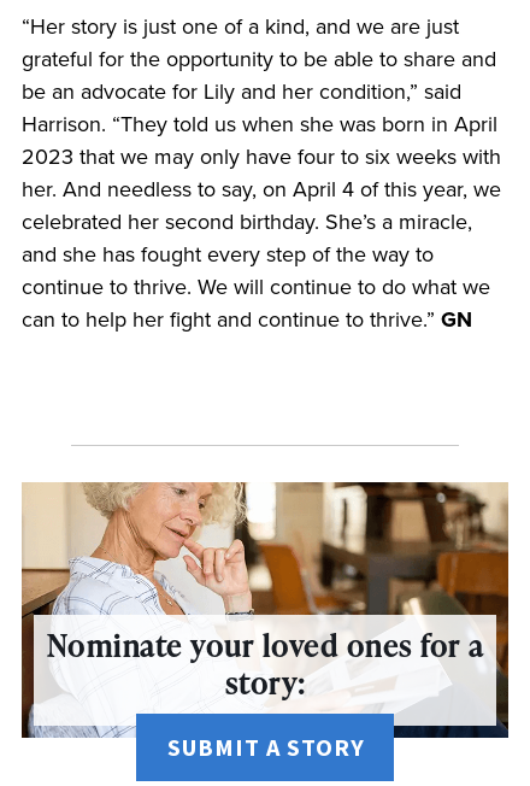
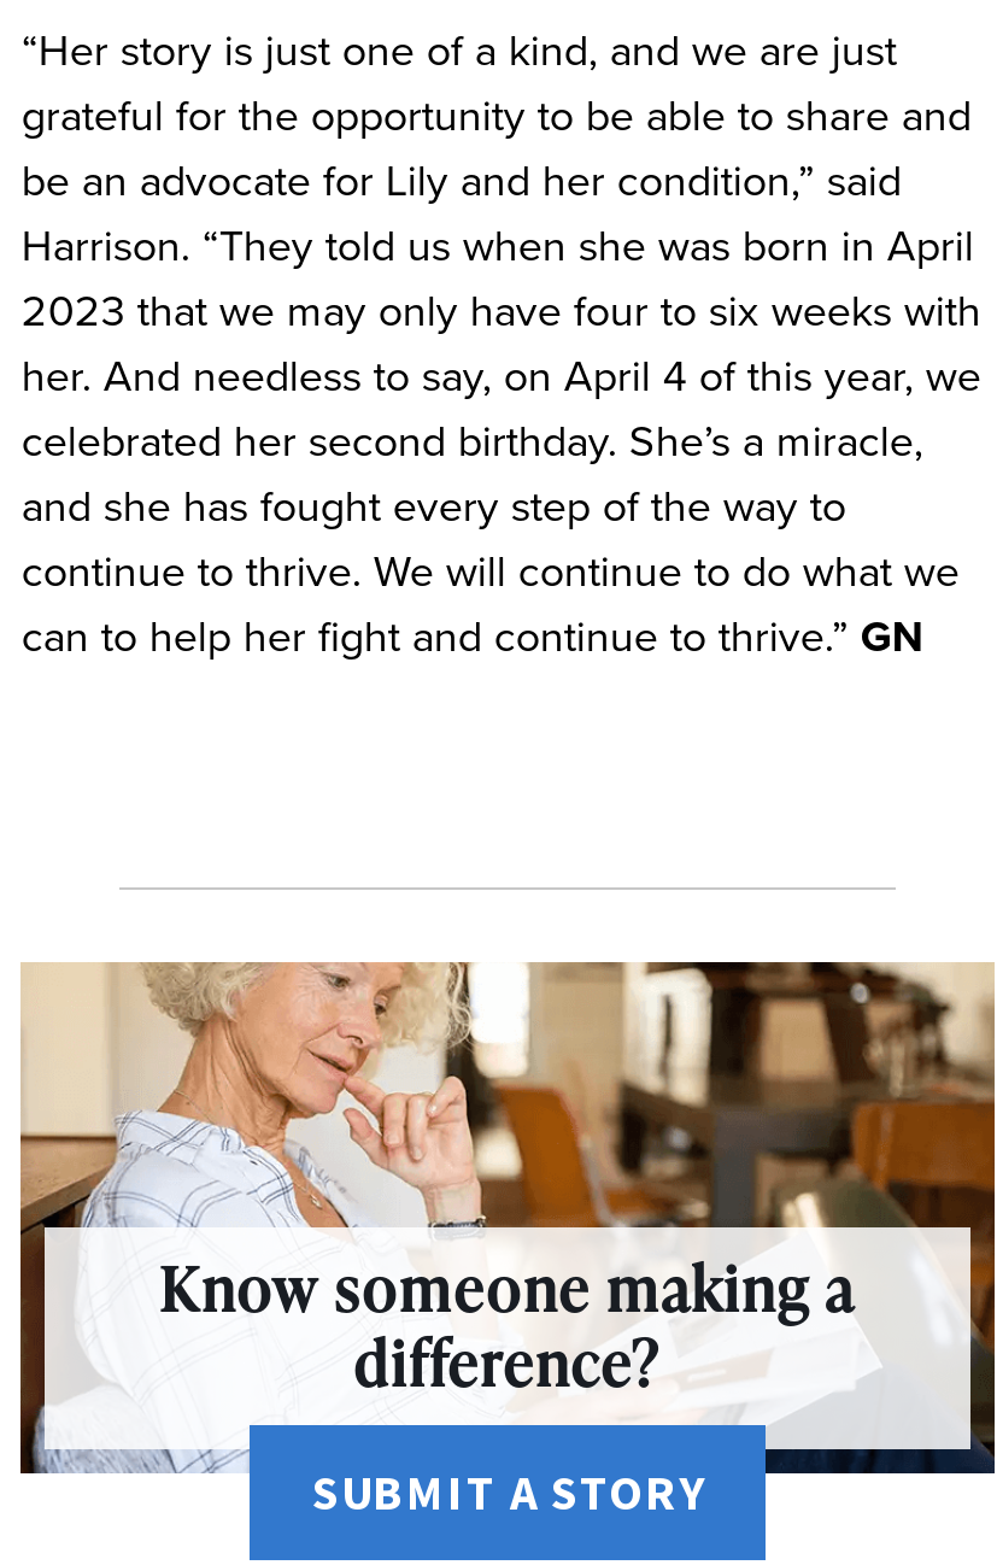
- Nominate your loved ones for a
- story:
+ Know someone making a
+ difference?
